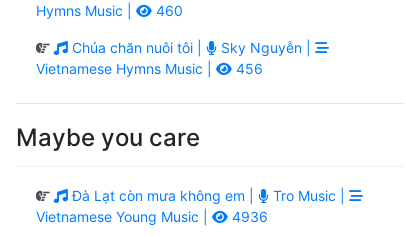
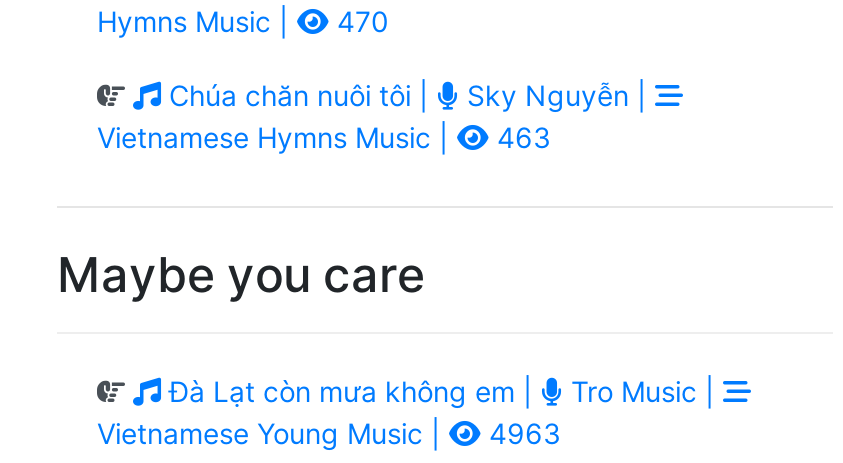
- 460
+ 470

- 456
+ 463

- 4936
+ 4963
